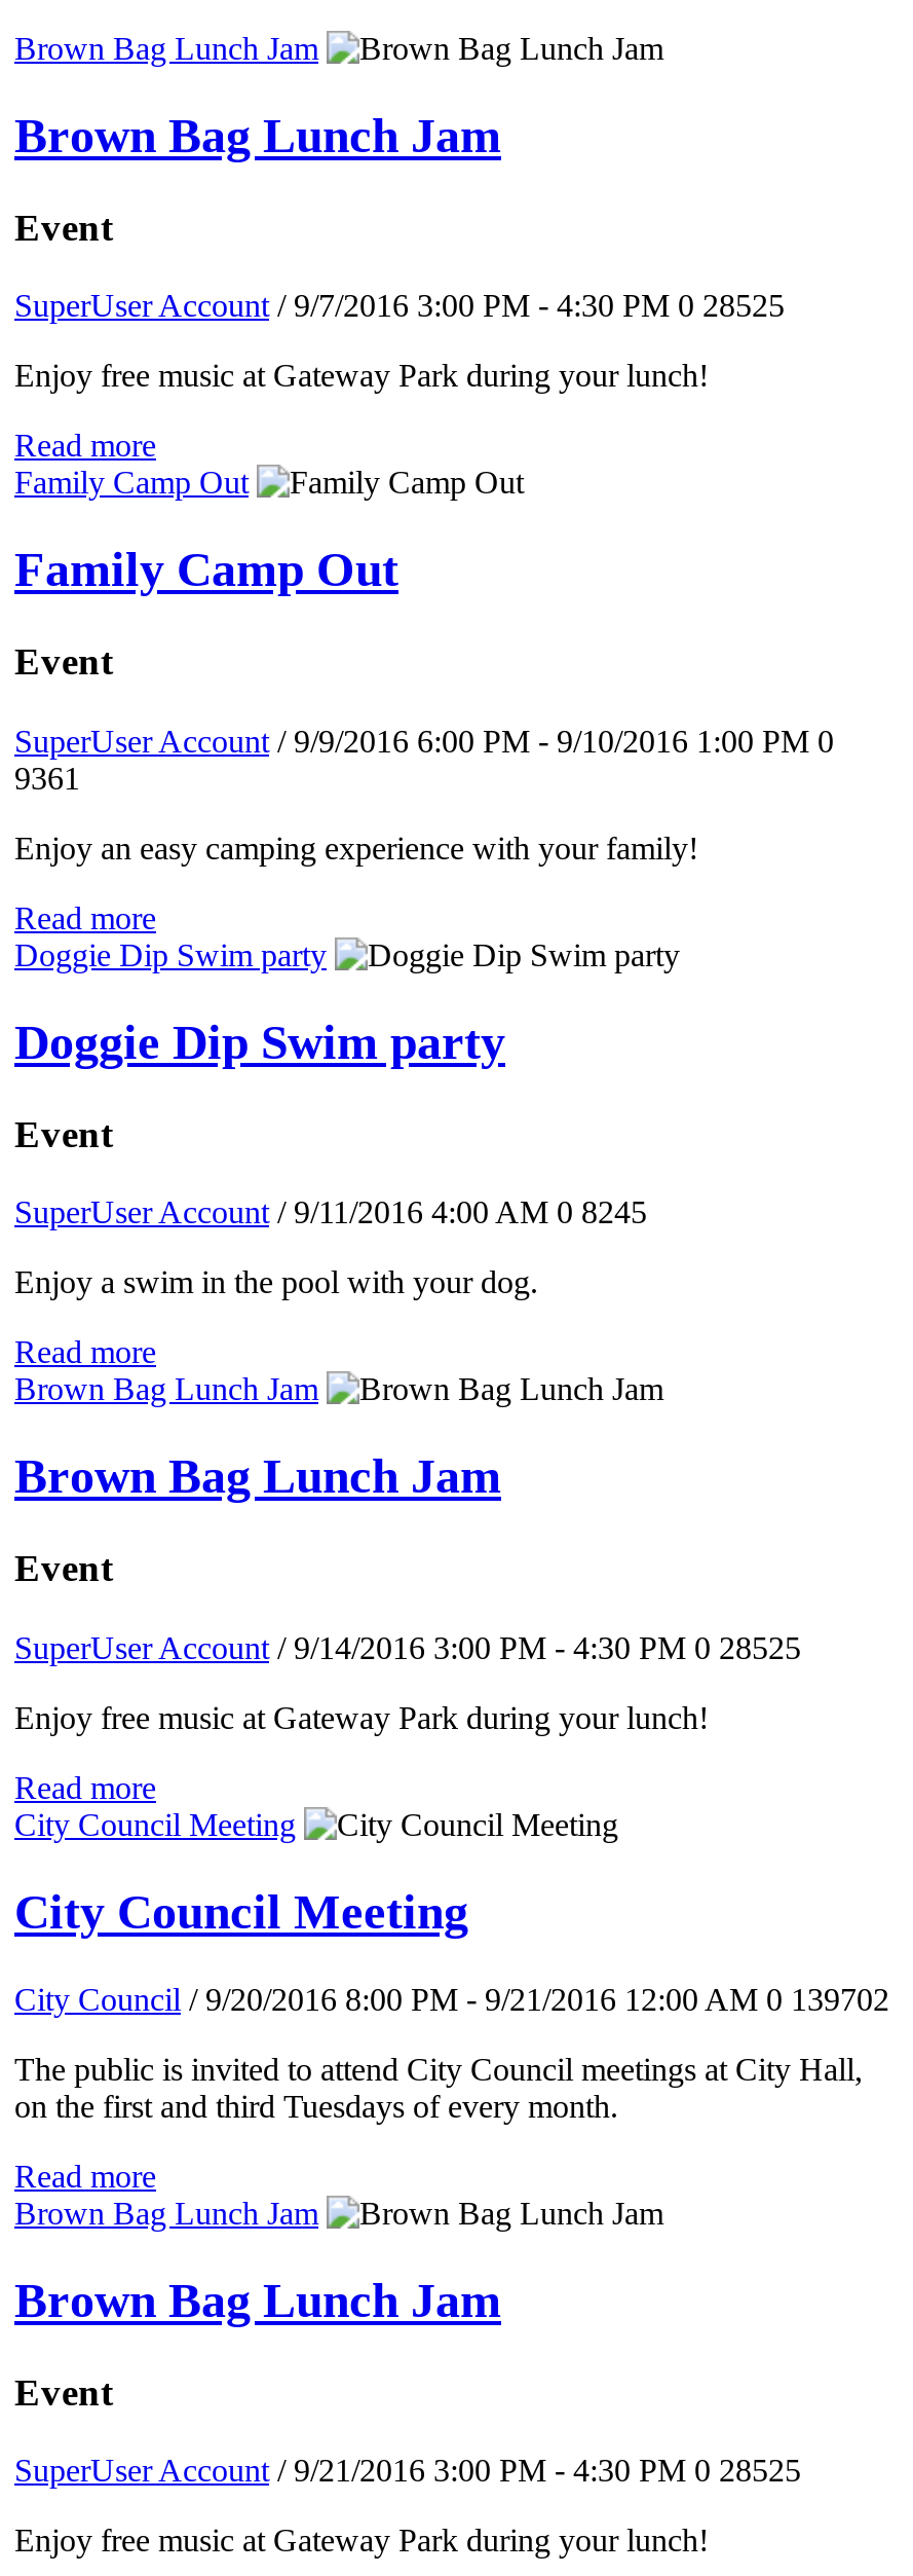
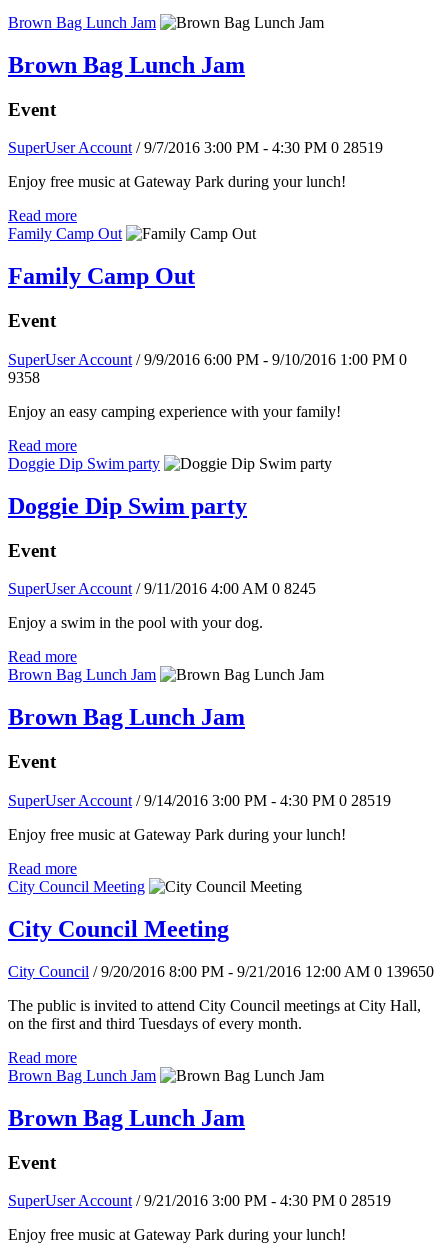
- SuperUser Account / 9/7/2016 3:00 PM - 4:30 PM 0 28525
+ SuperUser Account / 9/7/2016 3:00 PM - 4:30 PM 0 28519

- 9361
+ 9358

- SuperUser Account / 9/14/2016 3:00 PM - 4:30 PM 0 28525
+ SuperUser Account / 9/14/2016 3:00 PM - 4:30 PM 0 28519

- City Council / 9/20/2016 8:00 PM - 9/21/2016 12:00 AM 0 139702
+ City Council / 9/20/2016 8:00 PM - 9/21/2016 12:00 AM 0 139650

- SuperUser Account / 9/21/2016 3:00 PM - 4:30 PM 0 28525
+ SuperUser Account / 9/21/2016 3:00 PM - 4:30 PM 0 28519
